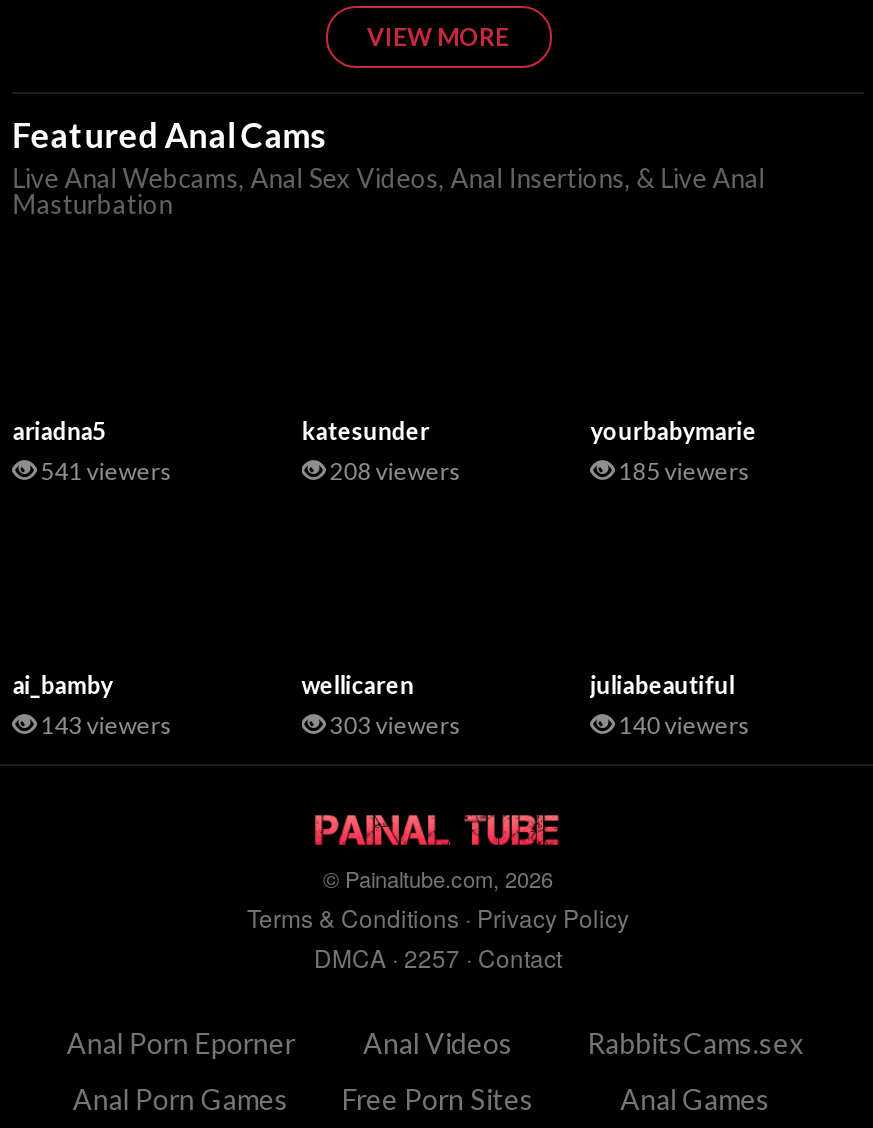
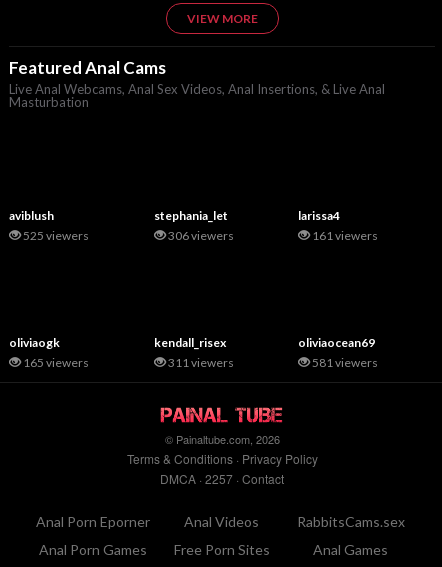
- ariadna5
- 541 viewers
+ aviblush
+ 525 viewers

- katesunder
- 208 viewers
+ stephania_let
+ 306 viewers

- yourbabymarie
- 185 viewers
+ larissa4
+ 161 viewers

- ai_bamby
- 143 viewers
+ oliviaogk
+ 165 viewers

- wellicaren
- 303 viewers
+ kendall_risex
+ 311 viewers

- juliabeautiful
- 140 viewers
+ oliviaocean69
+ 581 viewers
